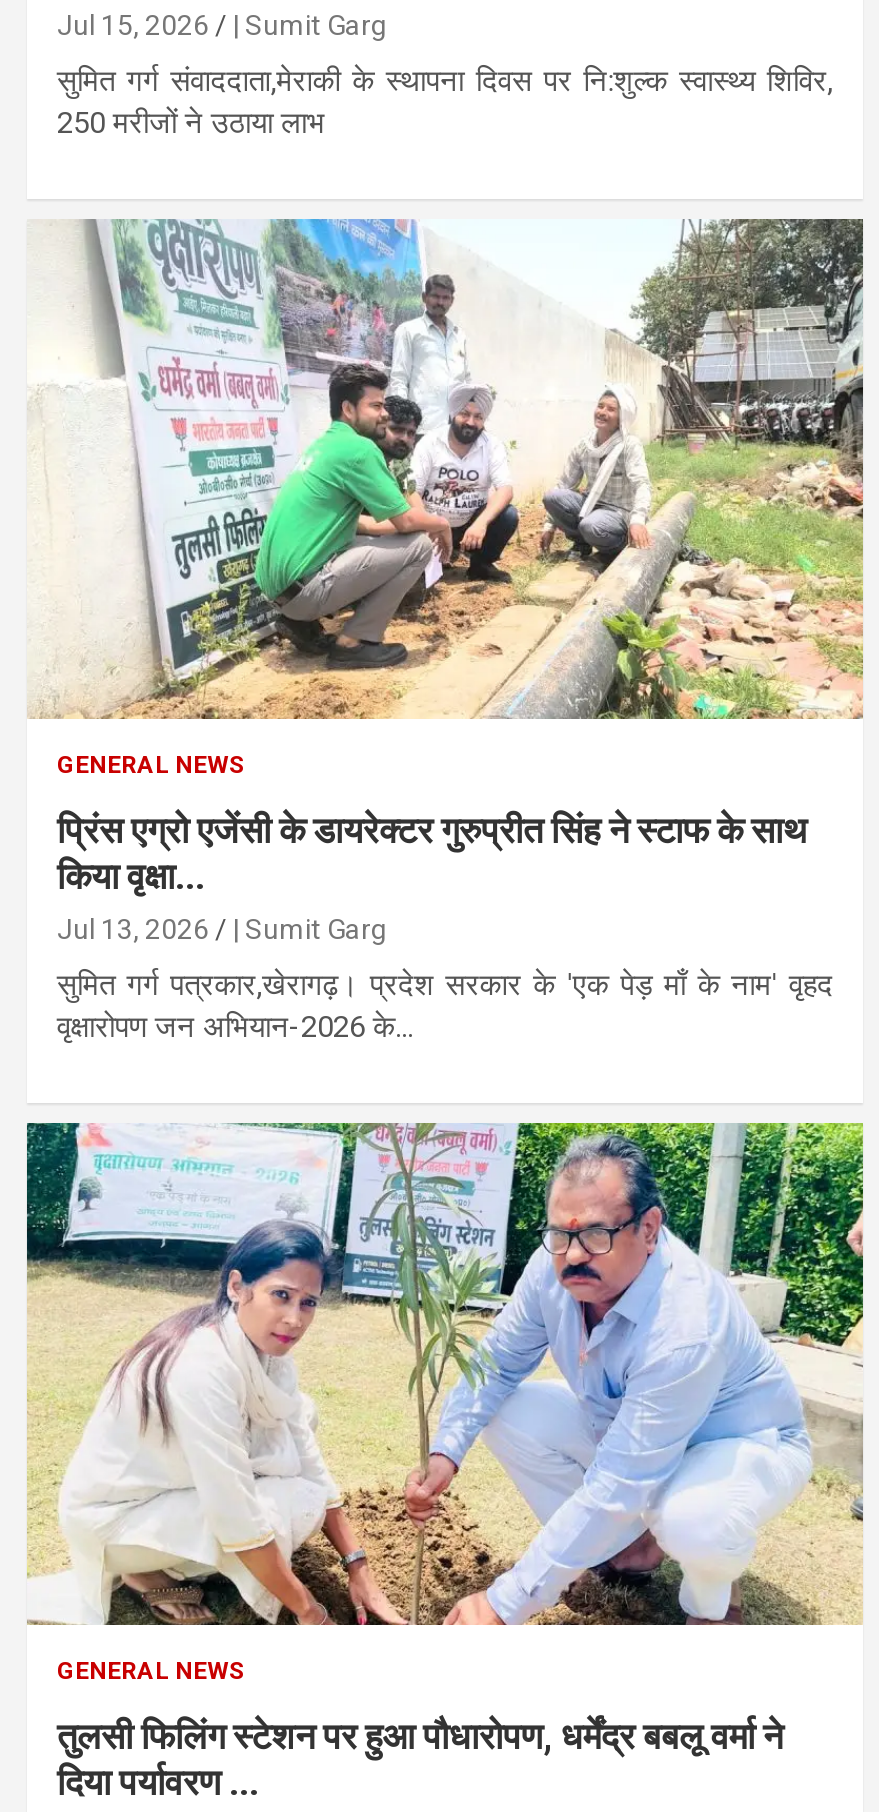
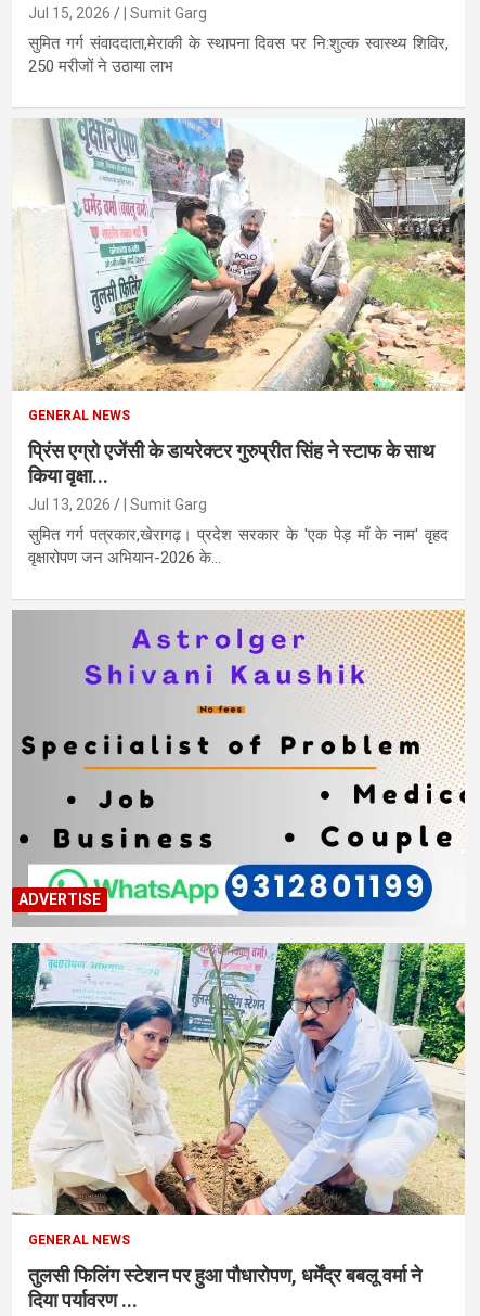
+ [image]
+ ADVERTISE
